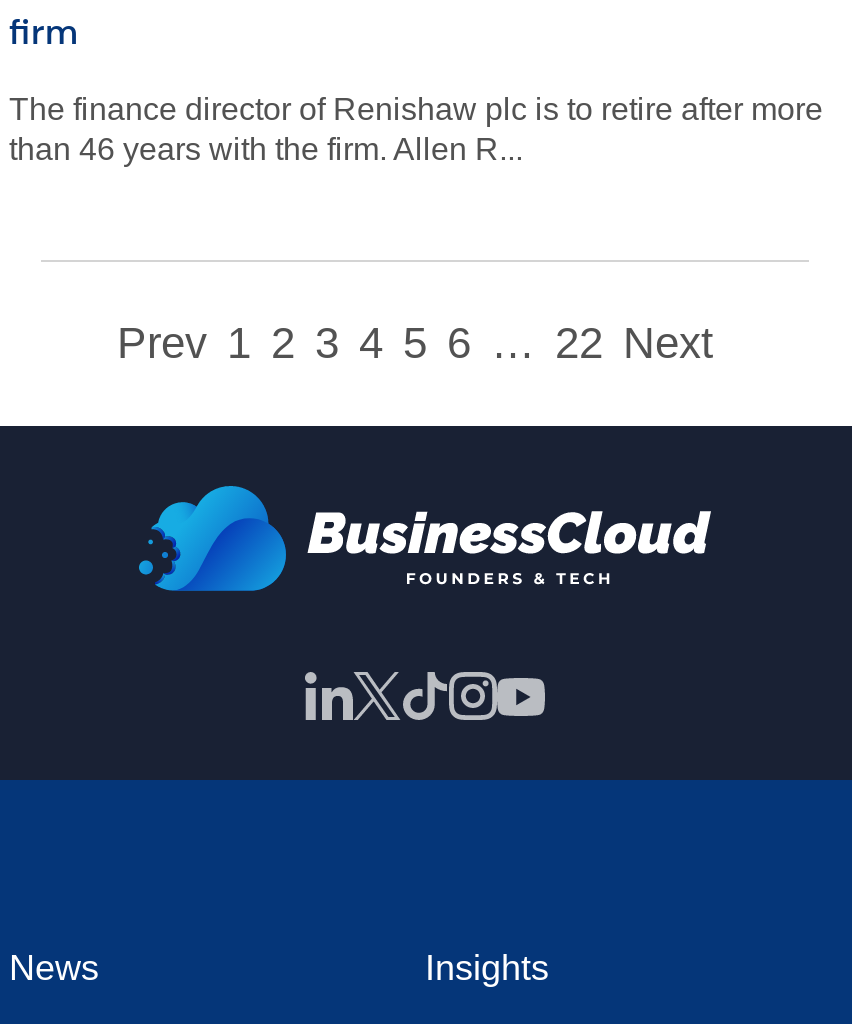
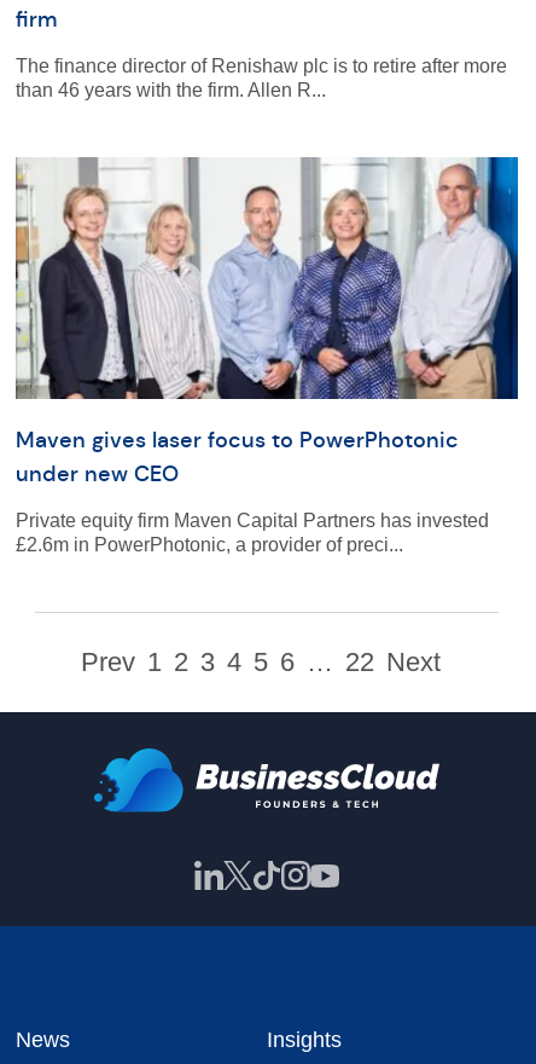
+ [image]
+ Maven gives laser focus to PowerPhotonic
+ under new CEO
+ Private equity firm Maven Capital Partners has invested
+ £2.6m in PowerPhotonic, a provider of preci...
